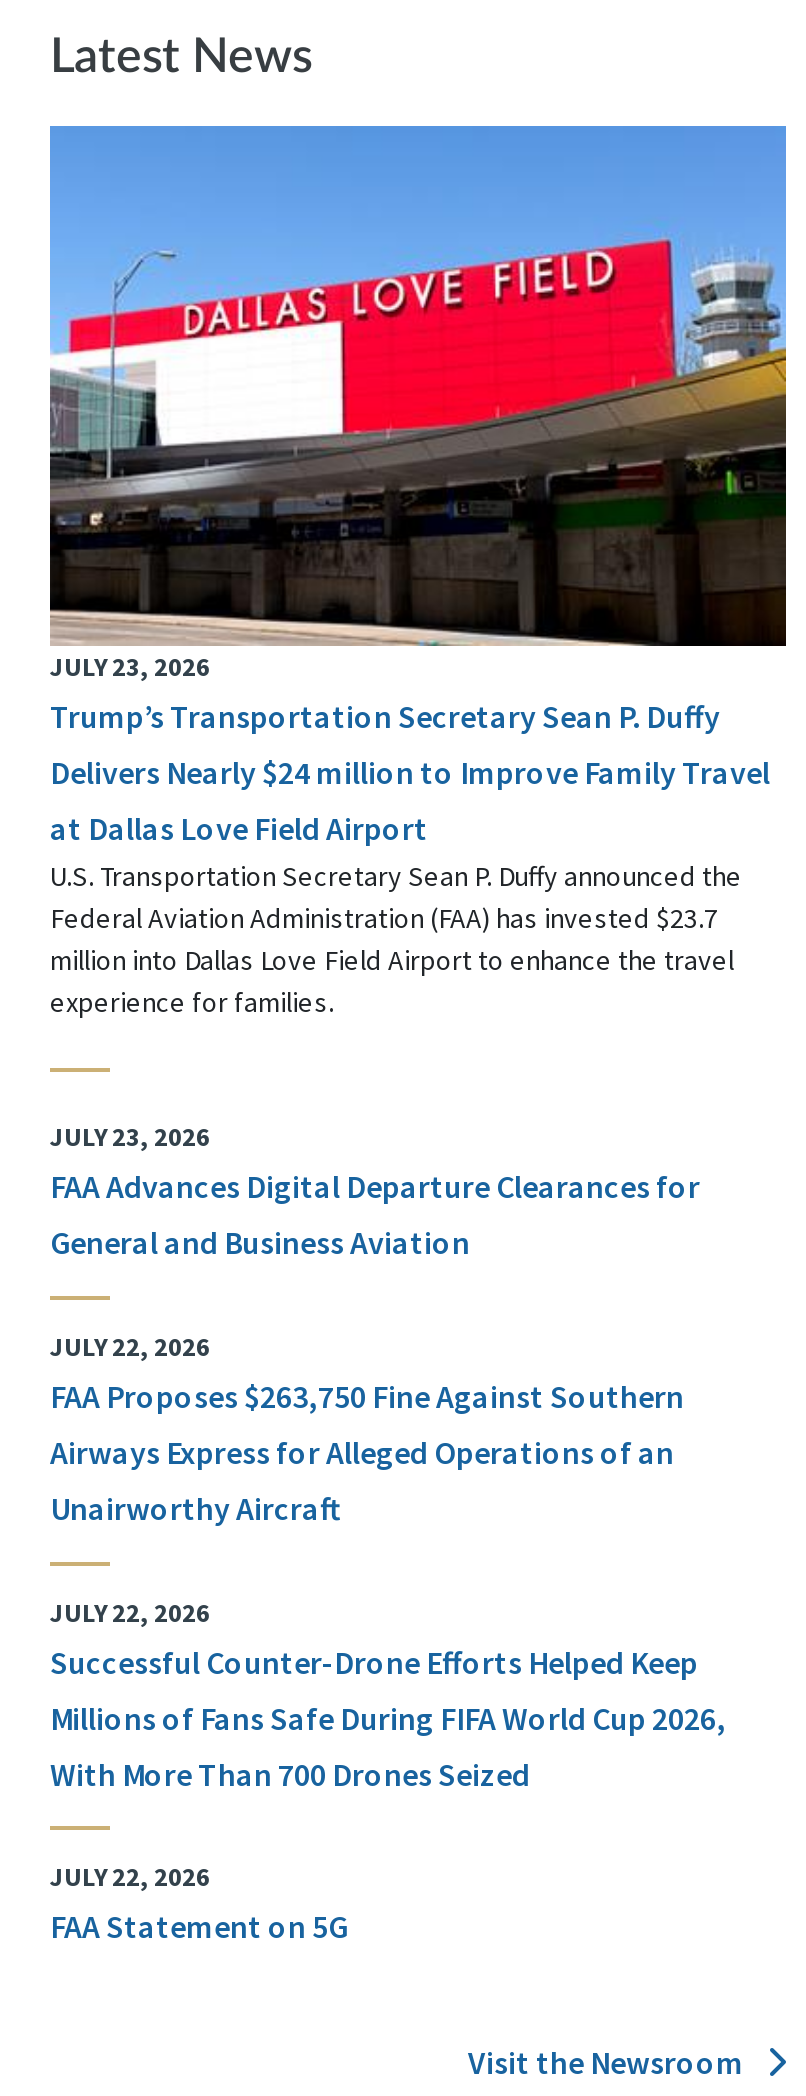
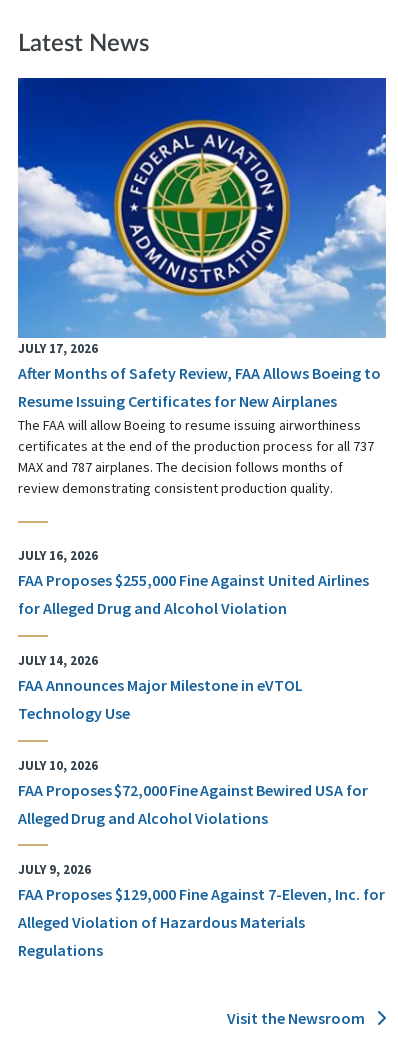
- [image]
- JULY 23, 2026
- Trump’s Transportation Secretary Sean P. Duffy
- Delivers Nearly $24 million to Improve Family Travel
- at Dallas Love Field Airport
- U.S. Transportation Secretary Sean P. Duffy announced the
- Federal Aviation Administration (FAA) has invested $23.7
- million into Dallas Love Field Airport to enhance the travel
- experience for families.
+ [image]
+ JULY 17, 2026
+ After Months of Safety Review, FAA Allows Boeing to
+ Resume Issuing Certificates for New Airplanes
+ The FAA will allow Boeing to resume issuing airworthiness
+ certificates at the end of the production process for all 737
+ MAX and 787 airplanes. The decision follows months of
+ review demonstrating consistent production quality.

- JULY 23, 2026
- FAA Advances Digital Departure Clearances for
- General and Business Aviation
+ JULY 16, 2026
+ FAA Proposes $255,000 Fine Against United Airlines
+ for Alleged Drug and Alcohol Violation

- JULY 22, 2026
- FAA Proposes $263,750 Fine Against Southern
- Airways Express for Alleged Operations of an
- Unairworthy Aircraft
+ JULY 14, 2026
+ FAA Announces Major Milestone in eVTOL
+ Technology Use

- JULY 22, 2026
- Successful Counter-Drone Efforts Helped Keep
- Millions of Fans Safe During FIFA World Cup 2026,
- With More Than 700 Drones Seized
+ JULY 10, 2026
+ FAA Proposes $72,000 Fine Against Bewired USA for
+ Alleged Drug and Alcohol Violations

- JULY 22, 2026
- FAA Statement on 5G
+ JULY 9, 2026
+ FAA Proposes $129,000 Fine Against 7-Eleven, Inc. for
+ Alleged Violation of Hazardous Materials
+ Regulations
